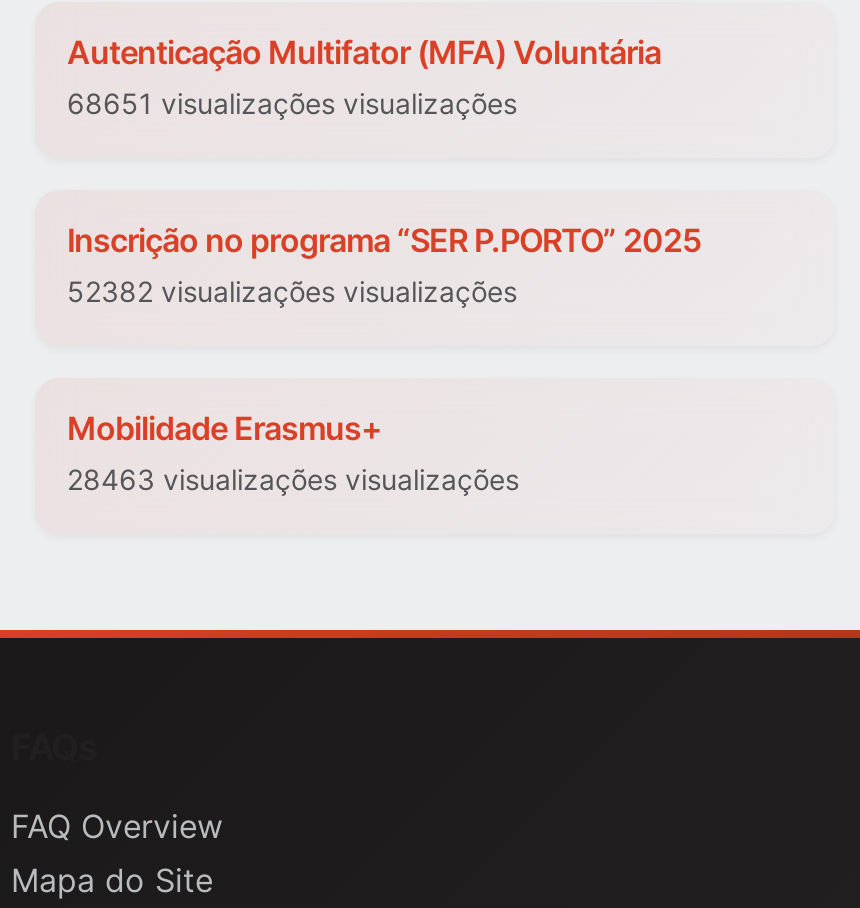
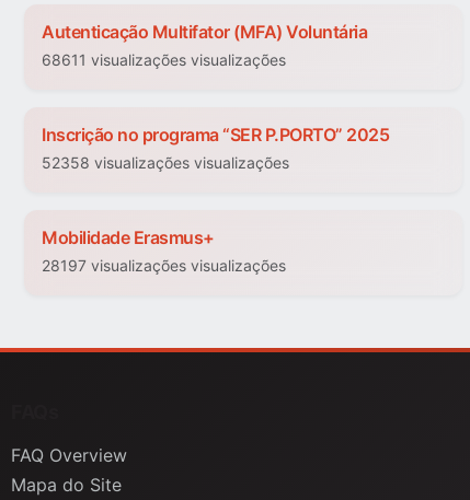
- 68651 visualizações visualizações
+ 68611 visualizações visualizações

- 52382 visualizações visualizações
+ 52358 visualizações visualizações

- 28463 visualizações visualizações
+ 28197 visualizações visualizações
